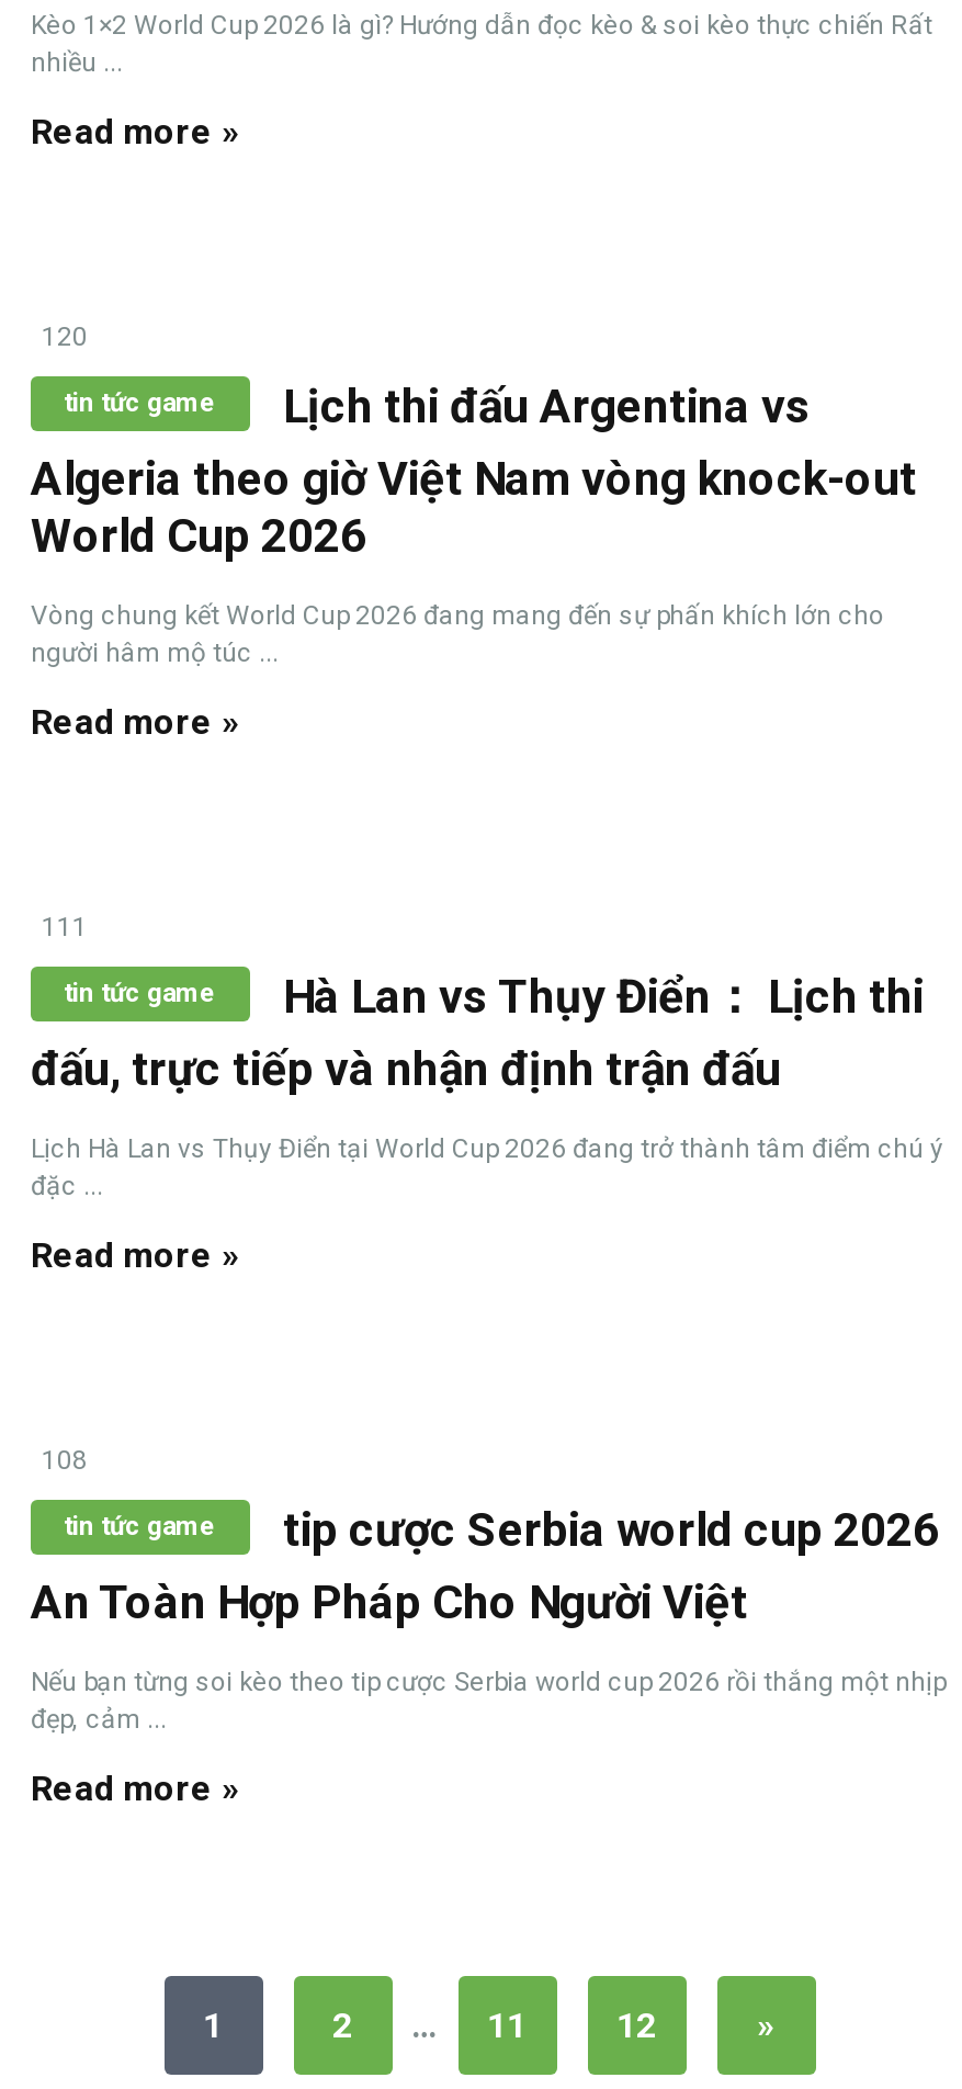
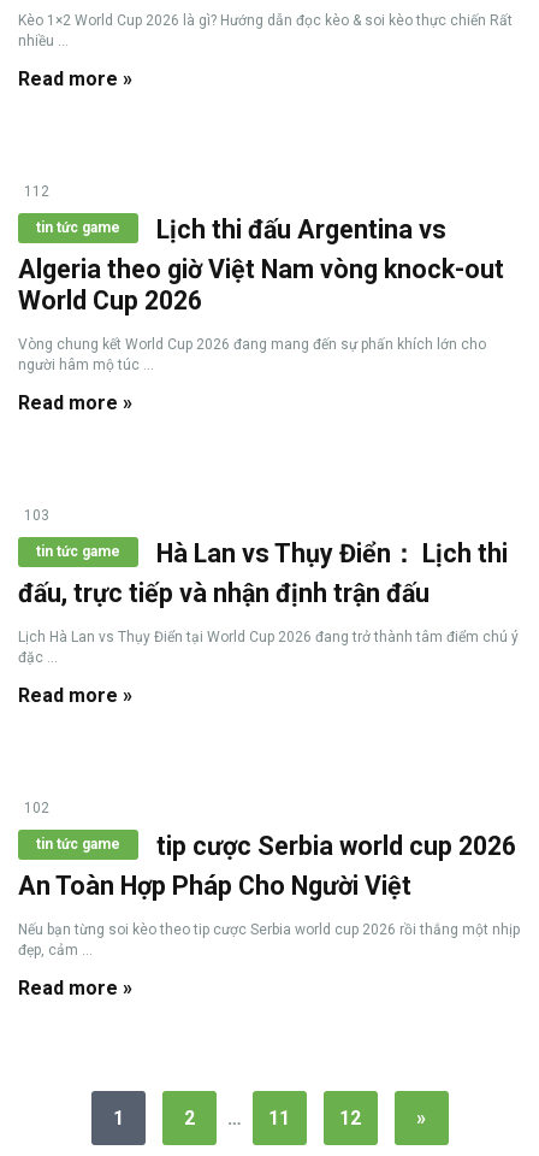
- 120
+ 112

- 111
+ 103

- 108
+ 102
